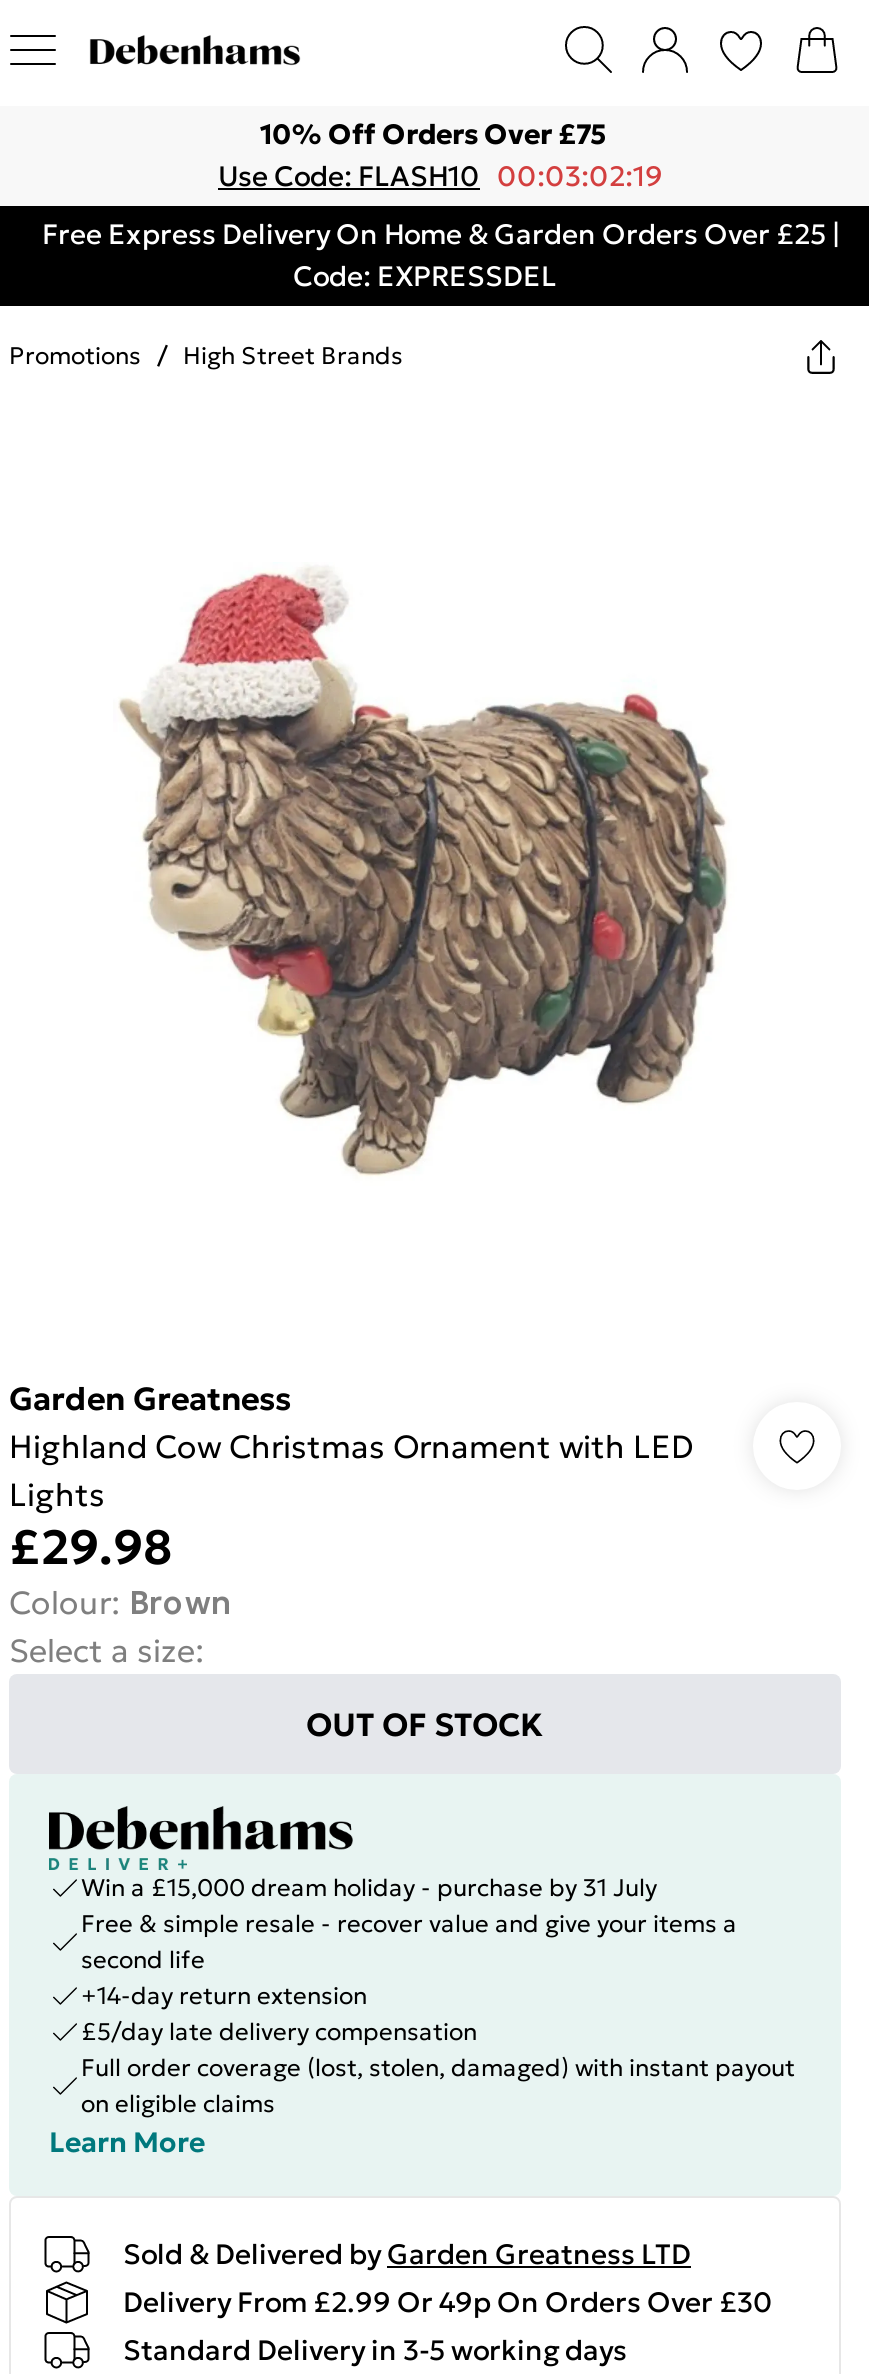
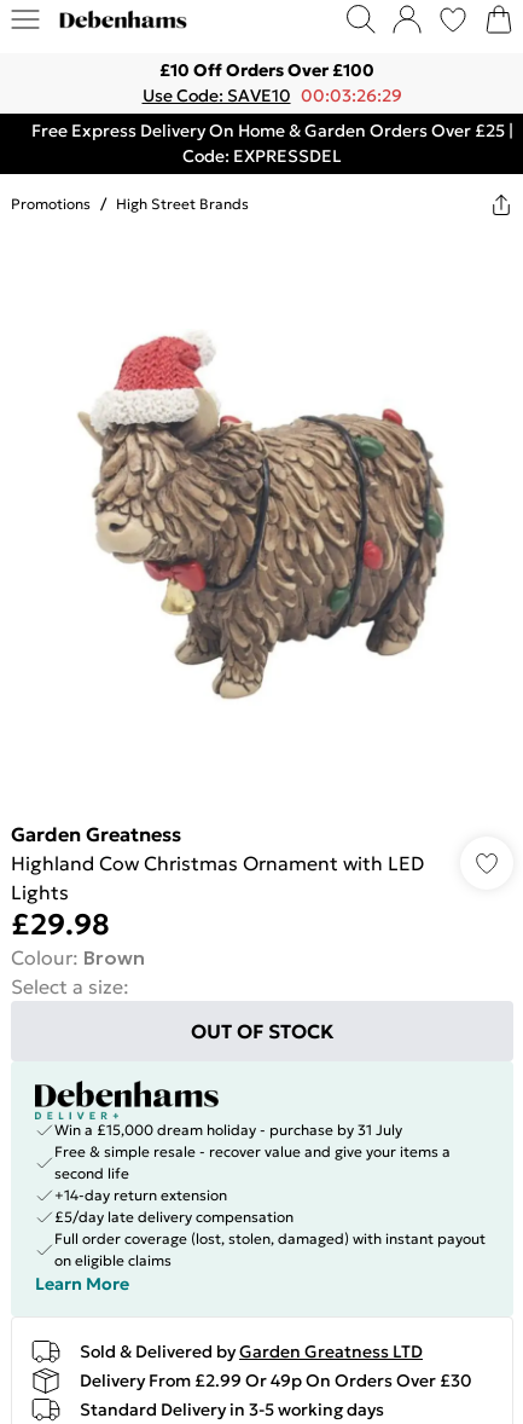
- 10% Off Orders Over £75
+ £10 Off Orders Over £100

- Use Code: FLASH10 00:03:02:19
+ Use Code: SAVE10 00:03:26:29
